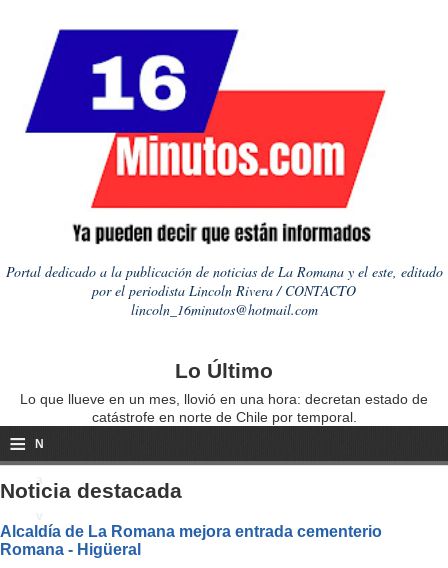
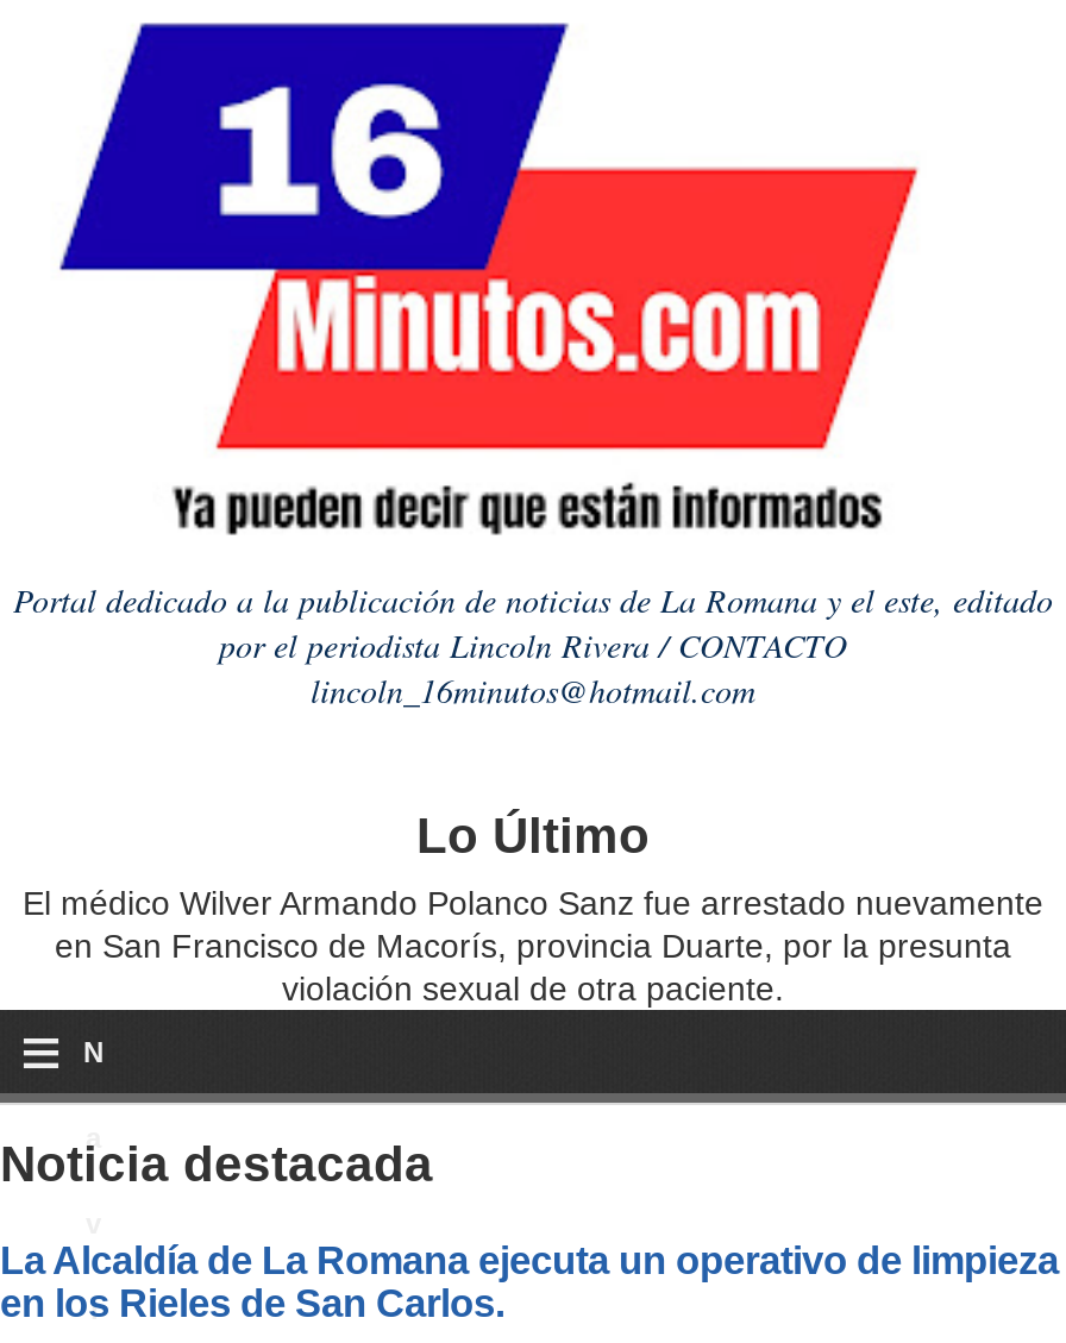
- Lo que llueve en un mes, llovió en una hora: decretan estado de
- catástrofe en norte de Chile por temporal.
+ El médico Wilver Armando Polanco Sanz fue arrestado nuevamente
+ en San Francisco de Macorís, provincia Duarte, por la presunta
+ violación sexual de otra paciente.

- Alcaldía de La Romana mejora entrada cementerio
- Romana - Higüeral
+ La Alcaldía de La Romana ejecuta un operativo de limpieza
+ en los Rieles de San Carlos.
